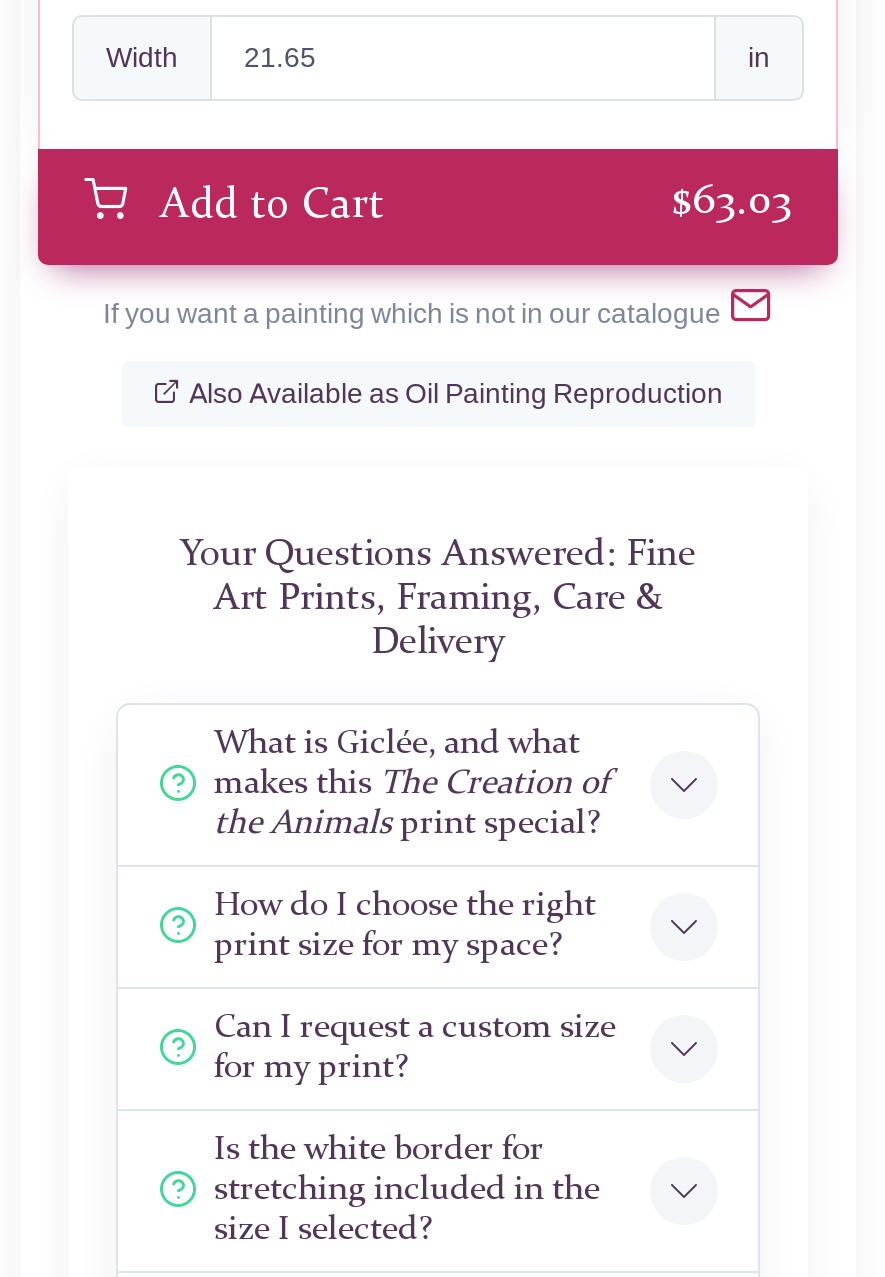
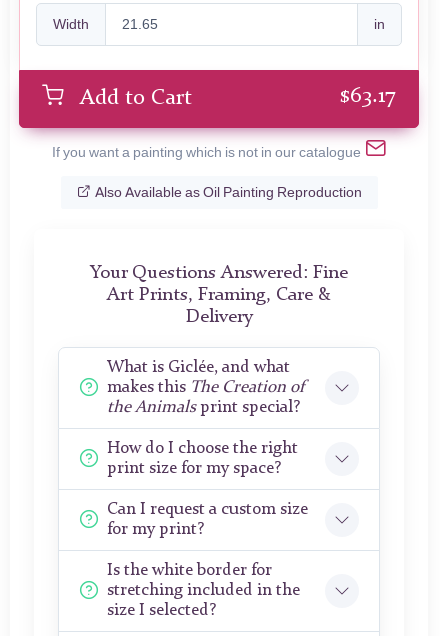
- $63.03
+ $63.17
